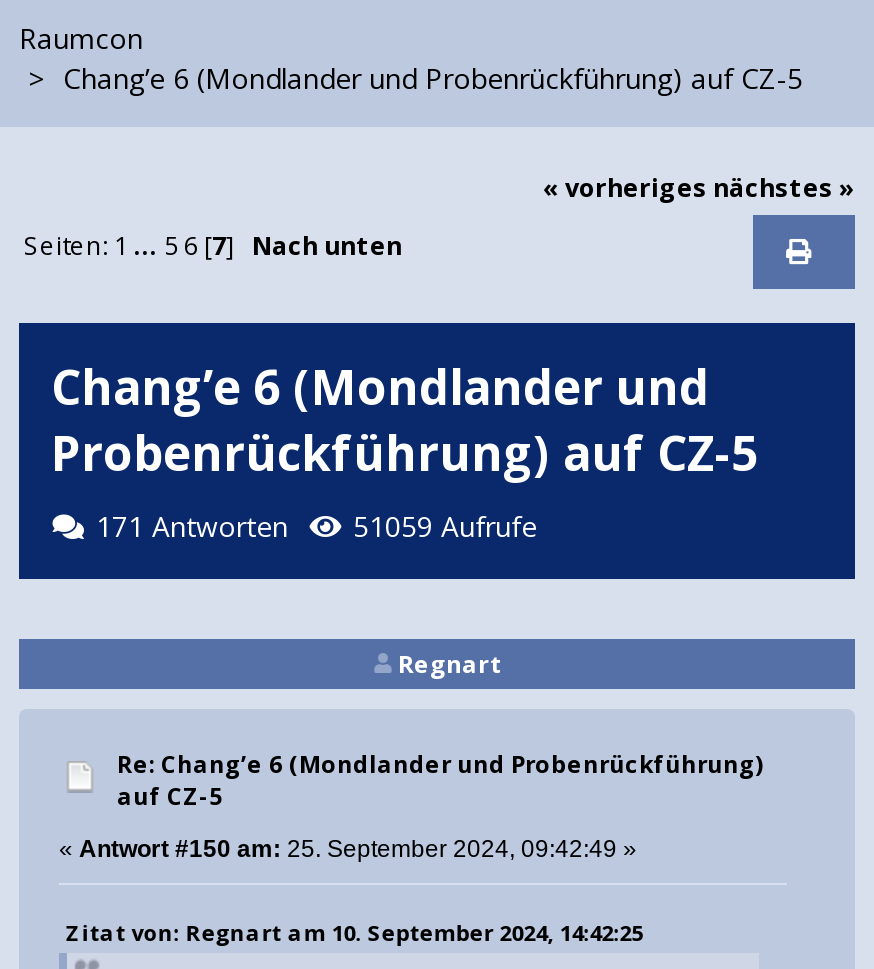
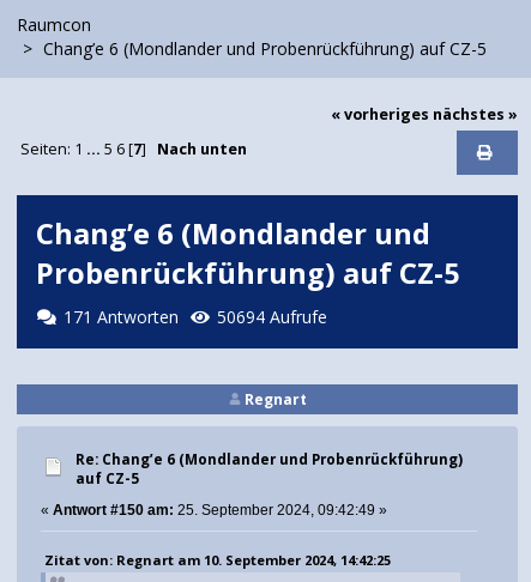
- 171 Antworten 51059 Aufrufe
+ 171 Antworten 50694 Aufrufe
